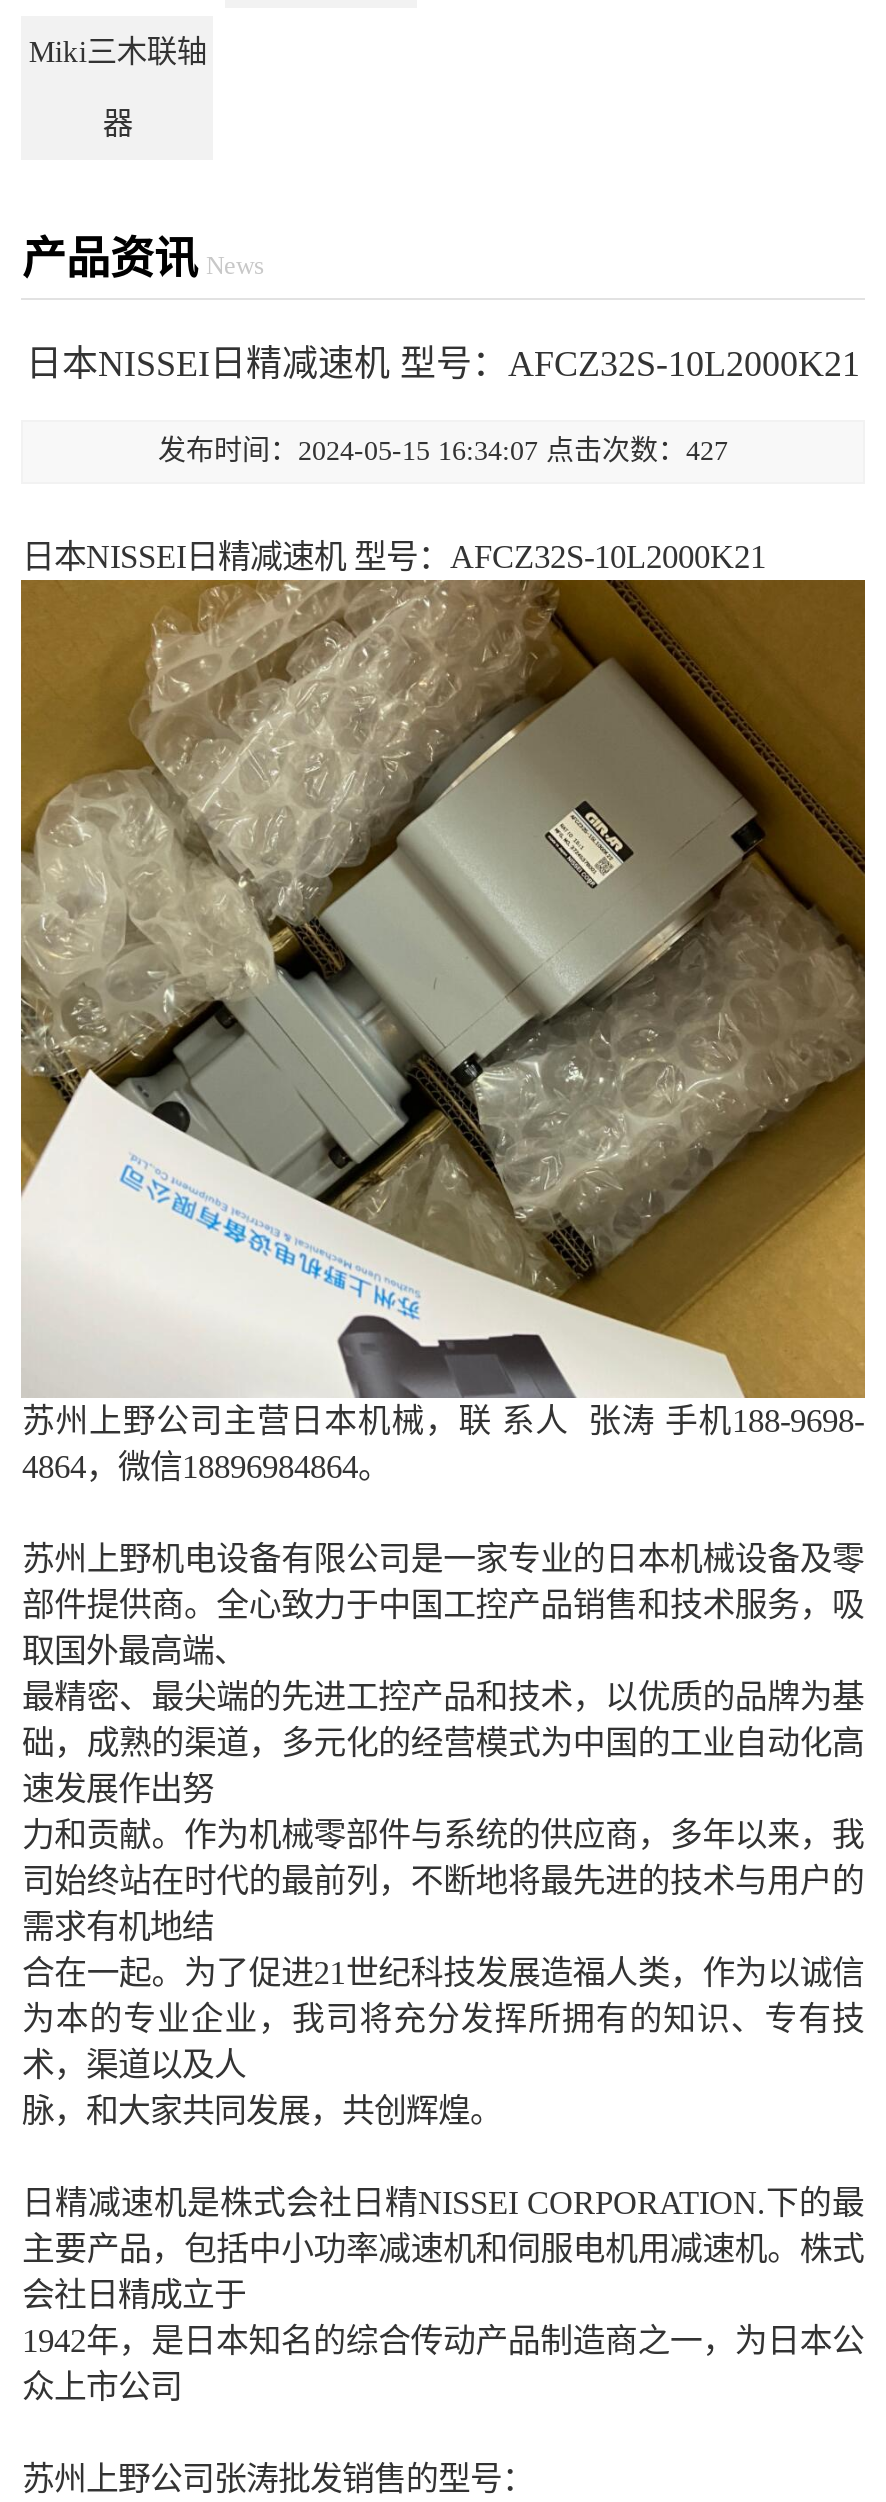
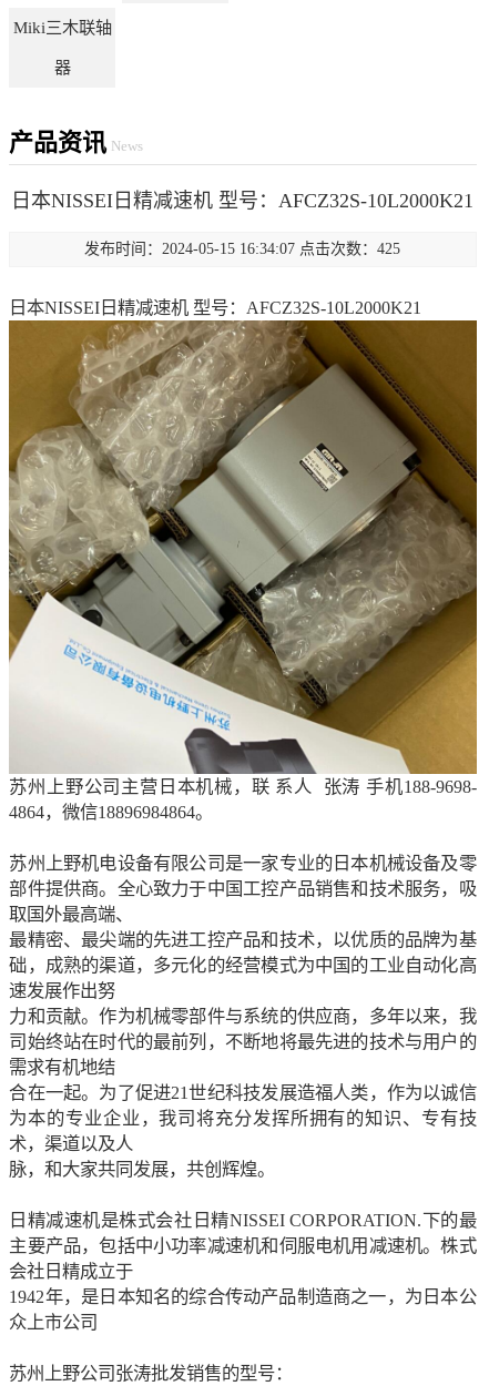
- 发布时间：2024-05-15 16:34:07 点击次数：427
+ 发布时间：2024-05-15 16:34:07 点击次数：425
